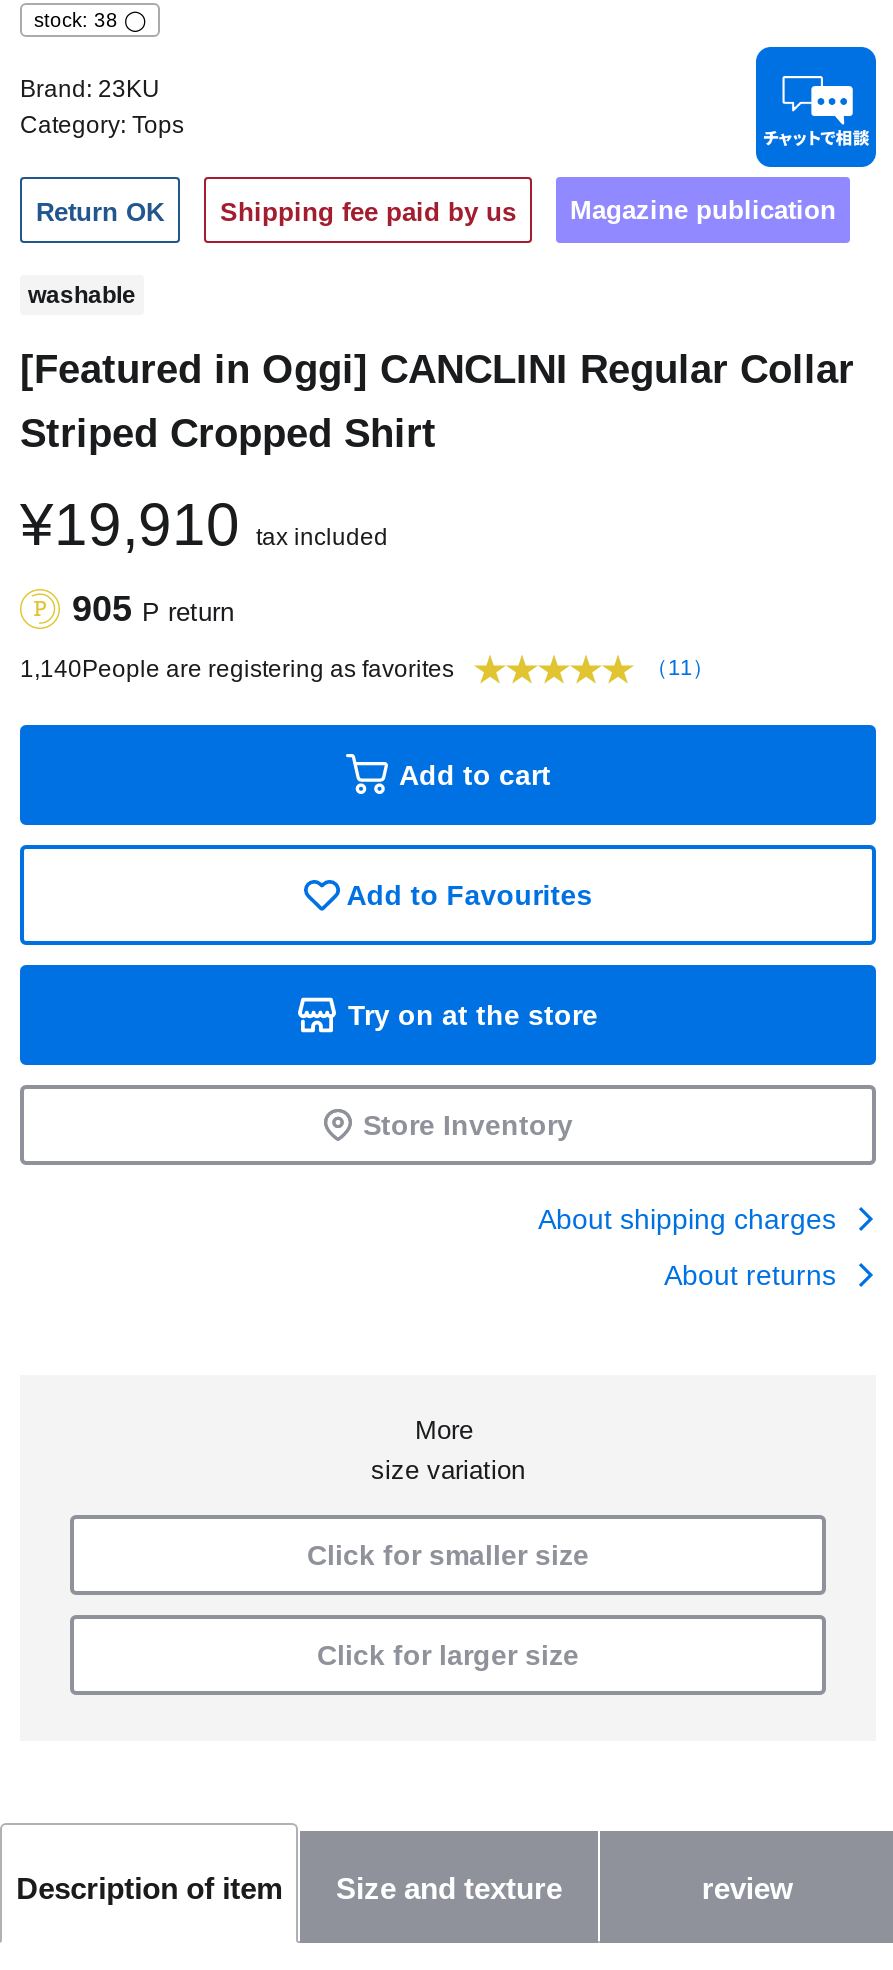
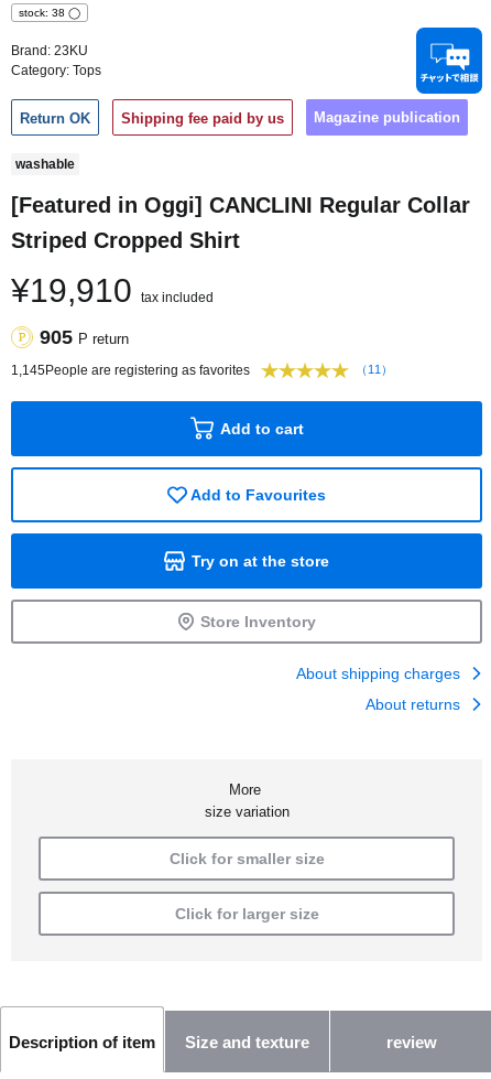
- 1,140People are registering as favorites
+ 1,145People are registering as favorites
